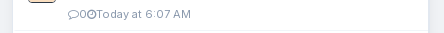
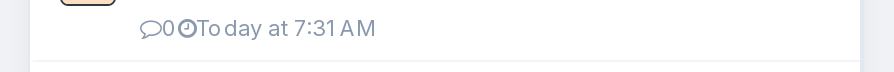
- 0 Today at 6:07 AM
+ 0 Today at 7:31 AM
